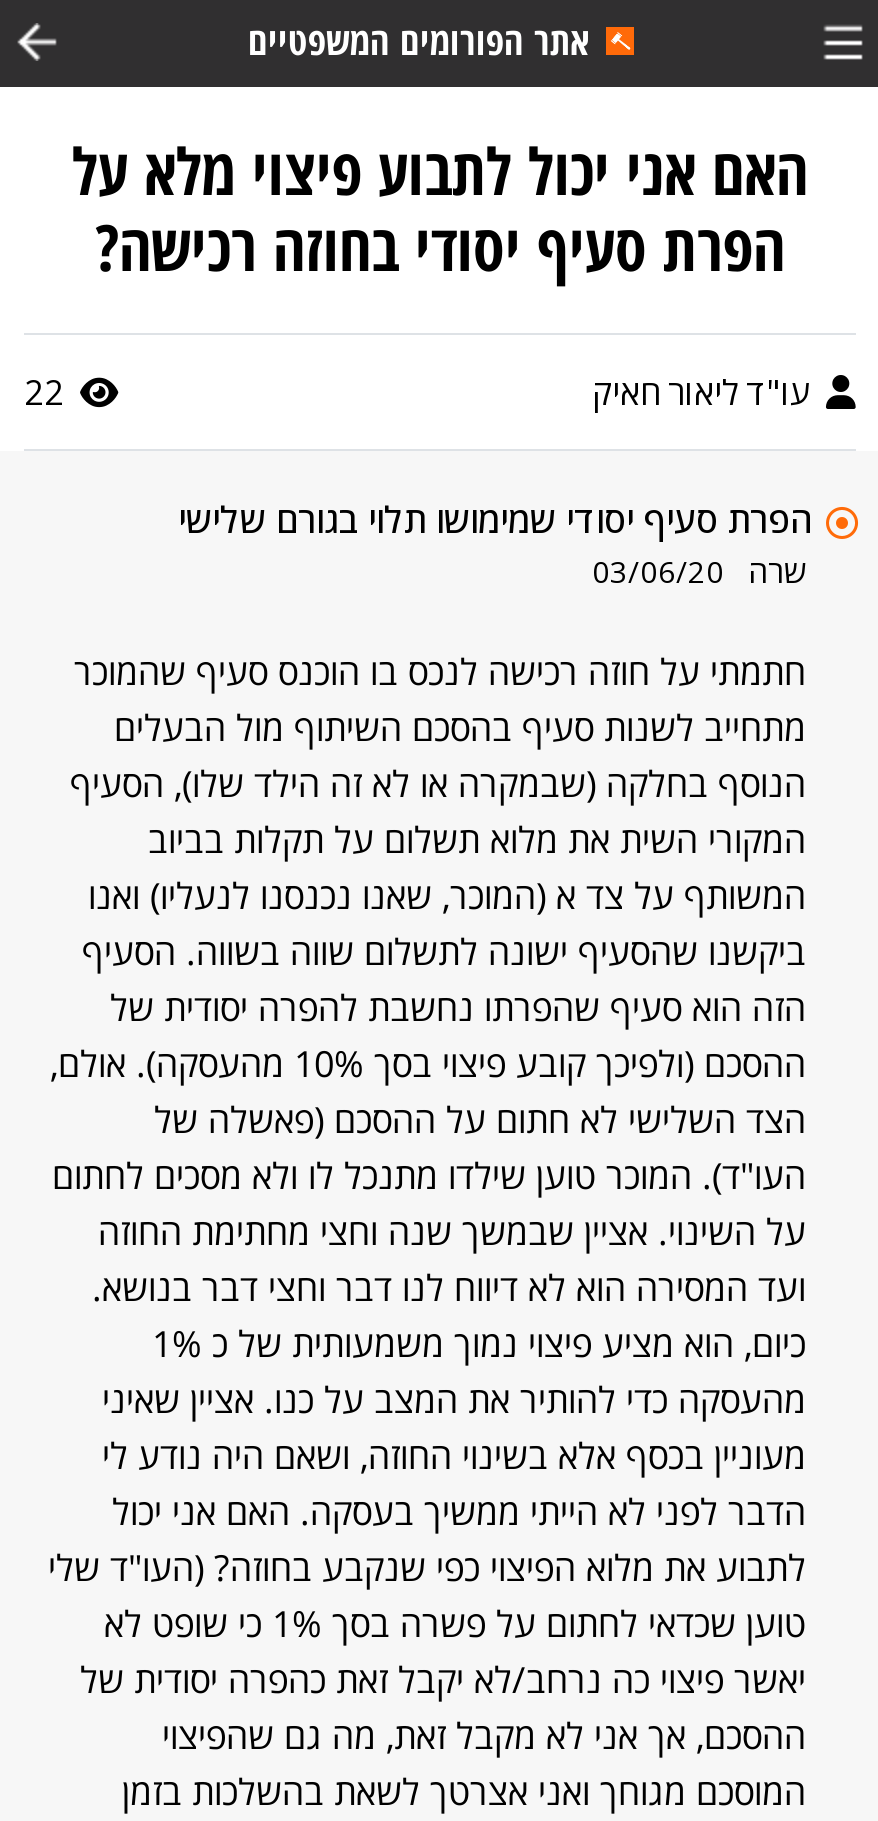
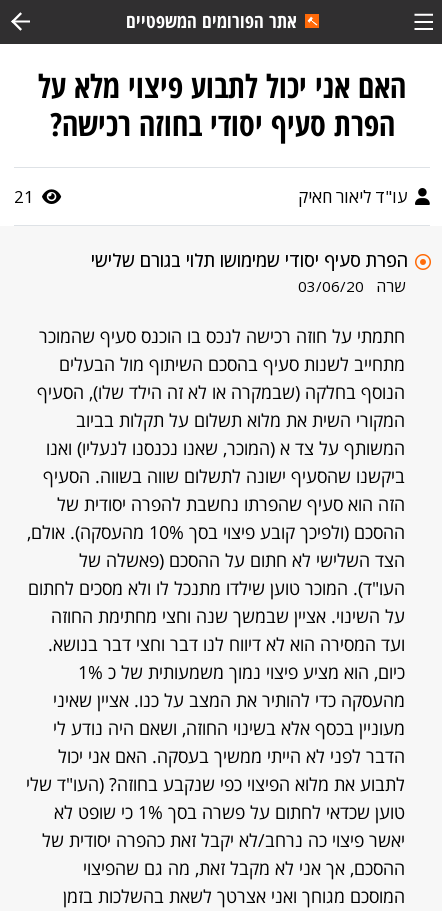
- 22
+ 21
